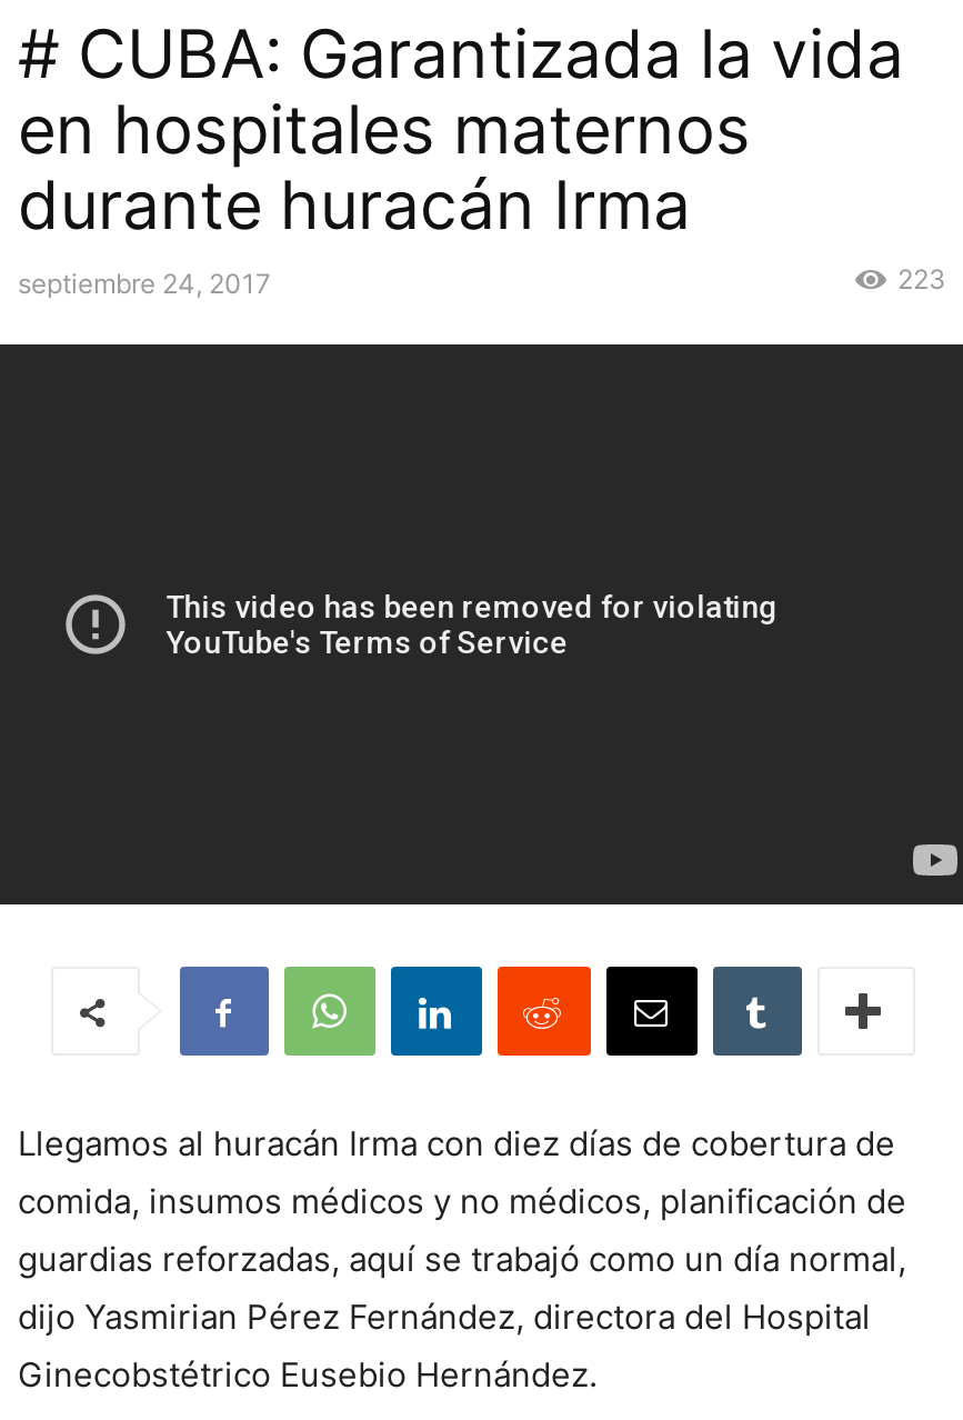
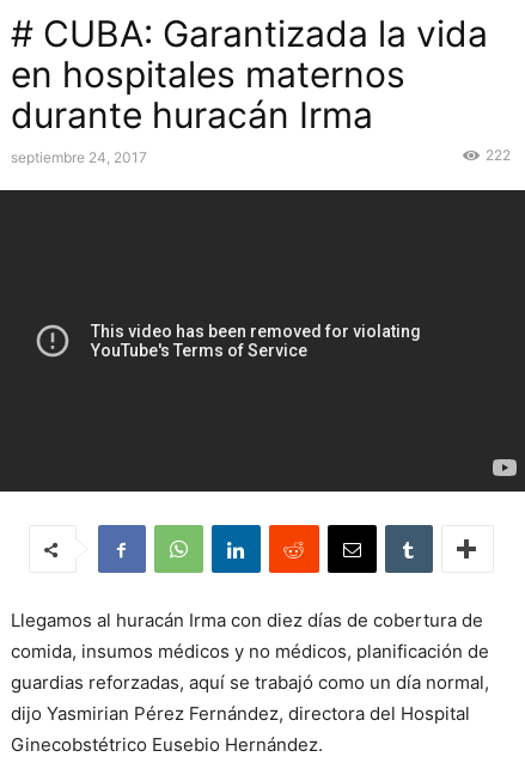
- 223
+ 222
